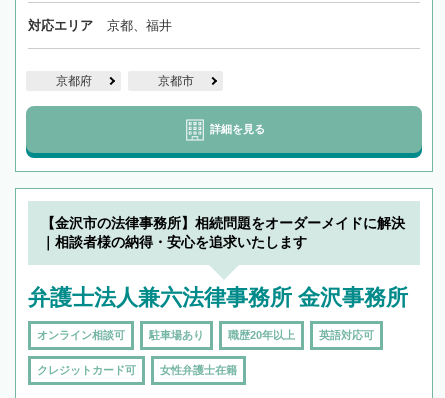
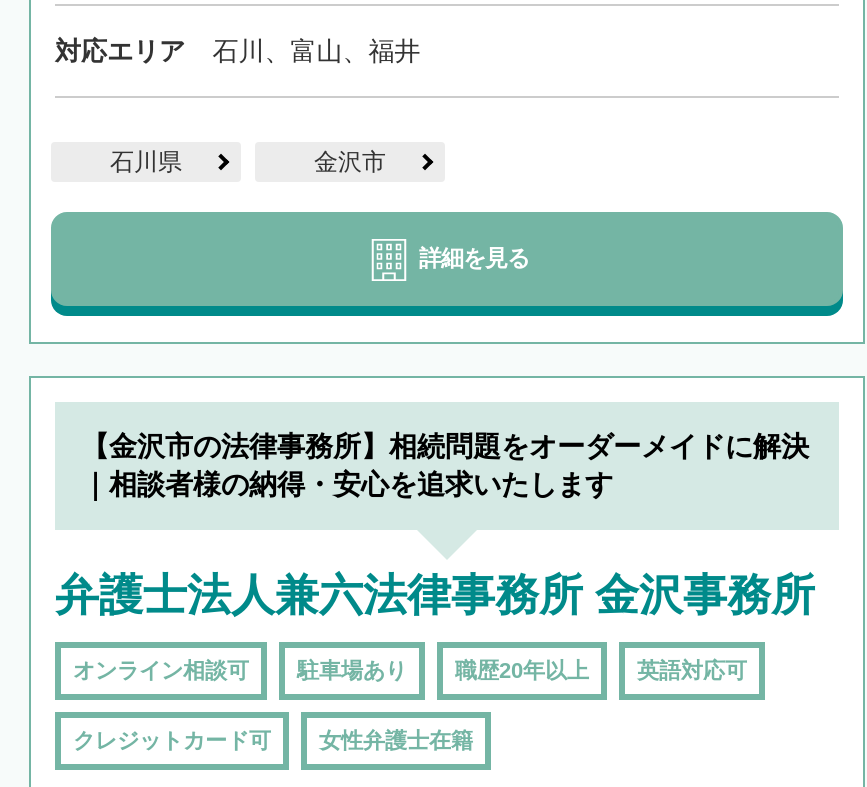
- 京都、福井
+ 石川、富山、福井

- 京都府
- 京都市
+ 石川県
+ 金沢市
